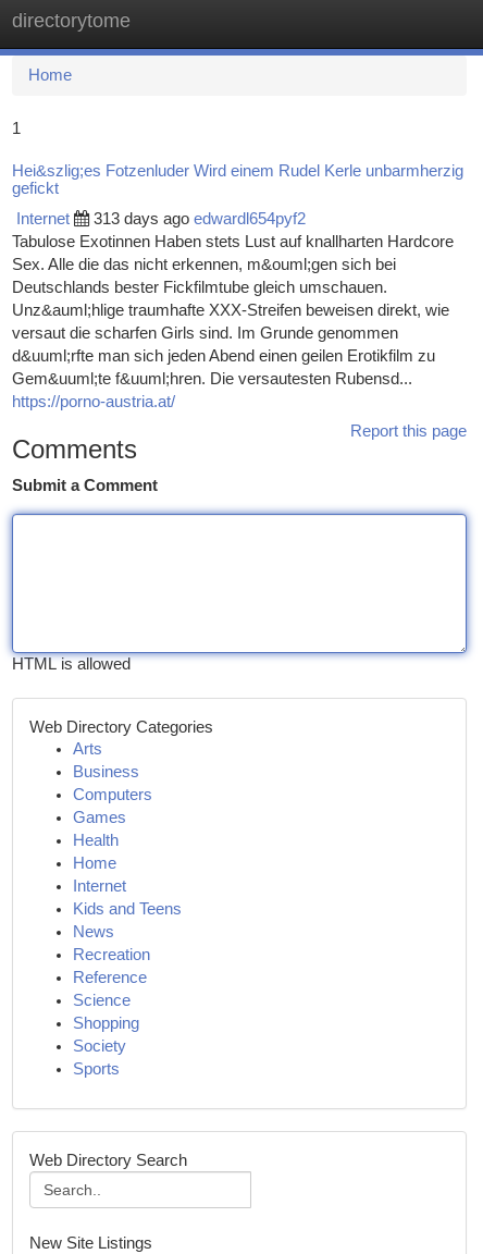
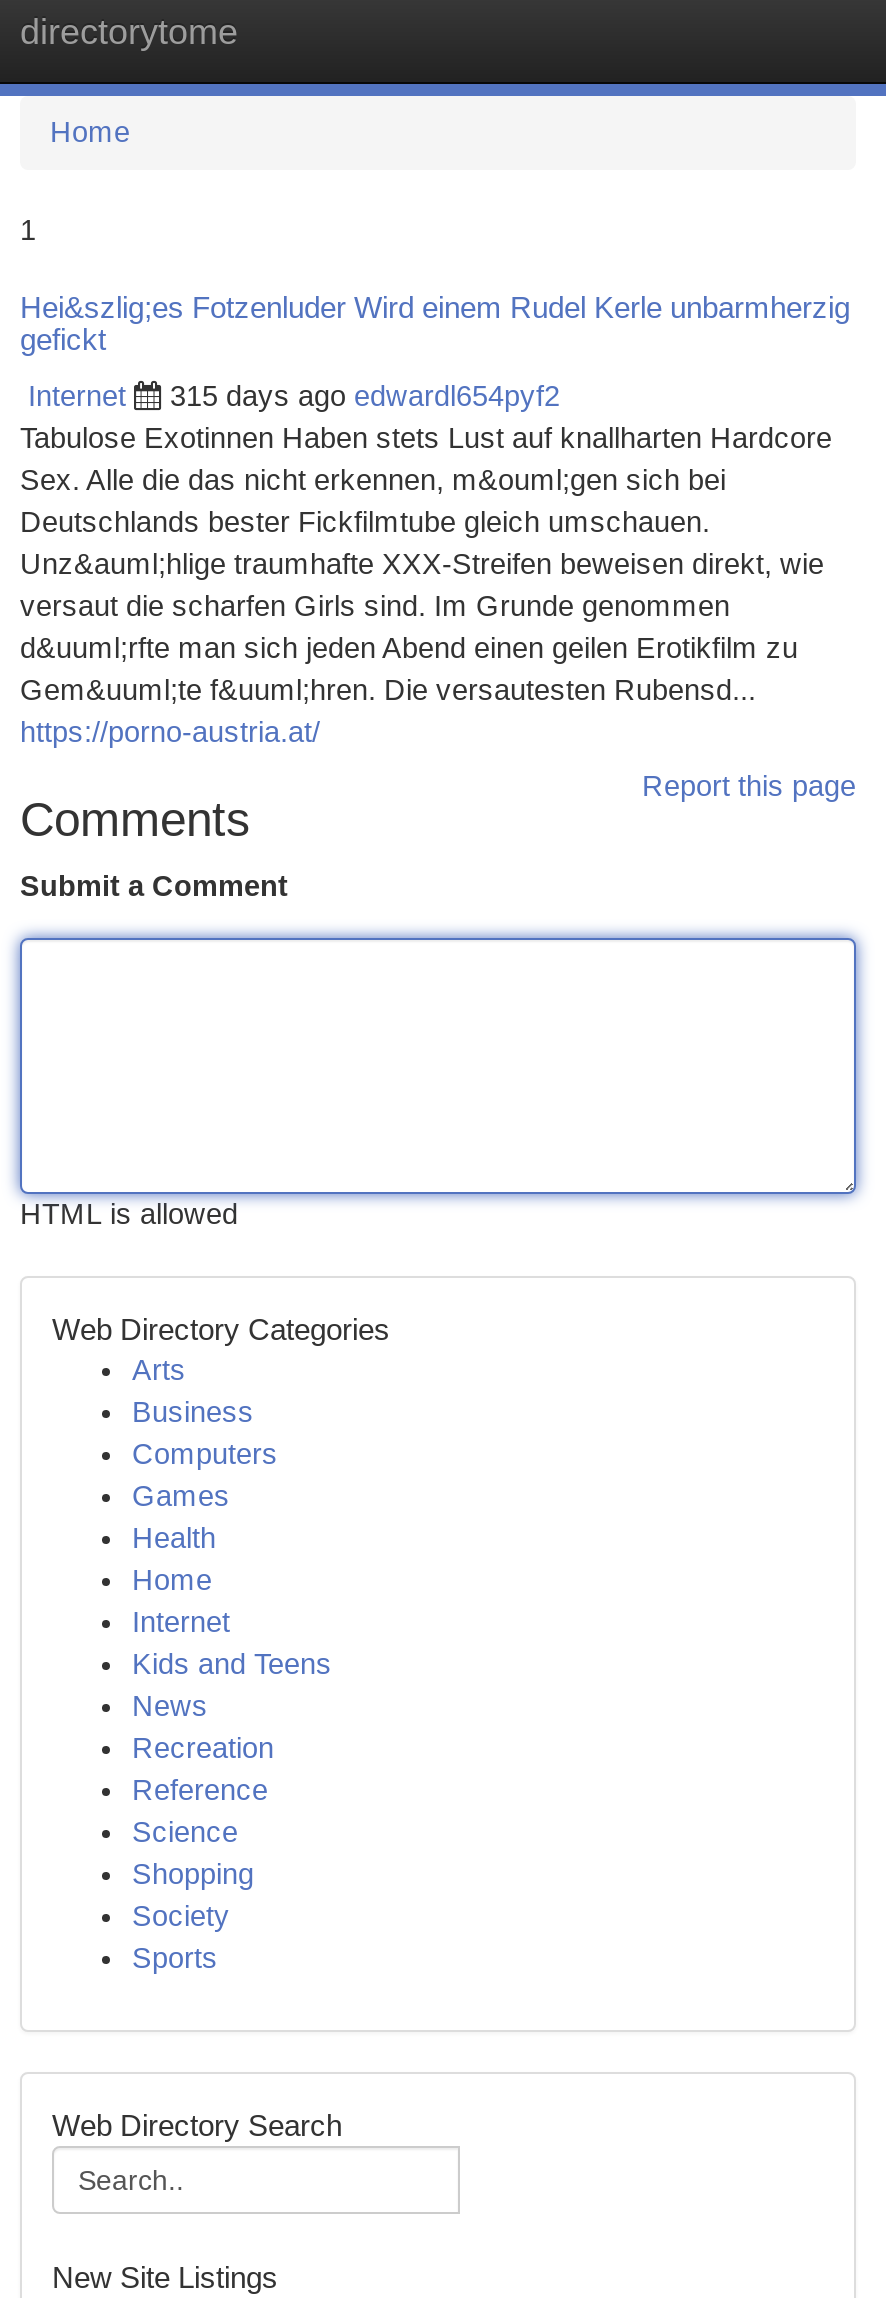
- 313 days ago edwardl654pyf2
+ 315 days ago edwardl654pyf2
